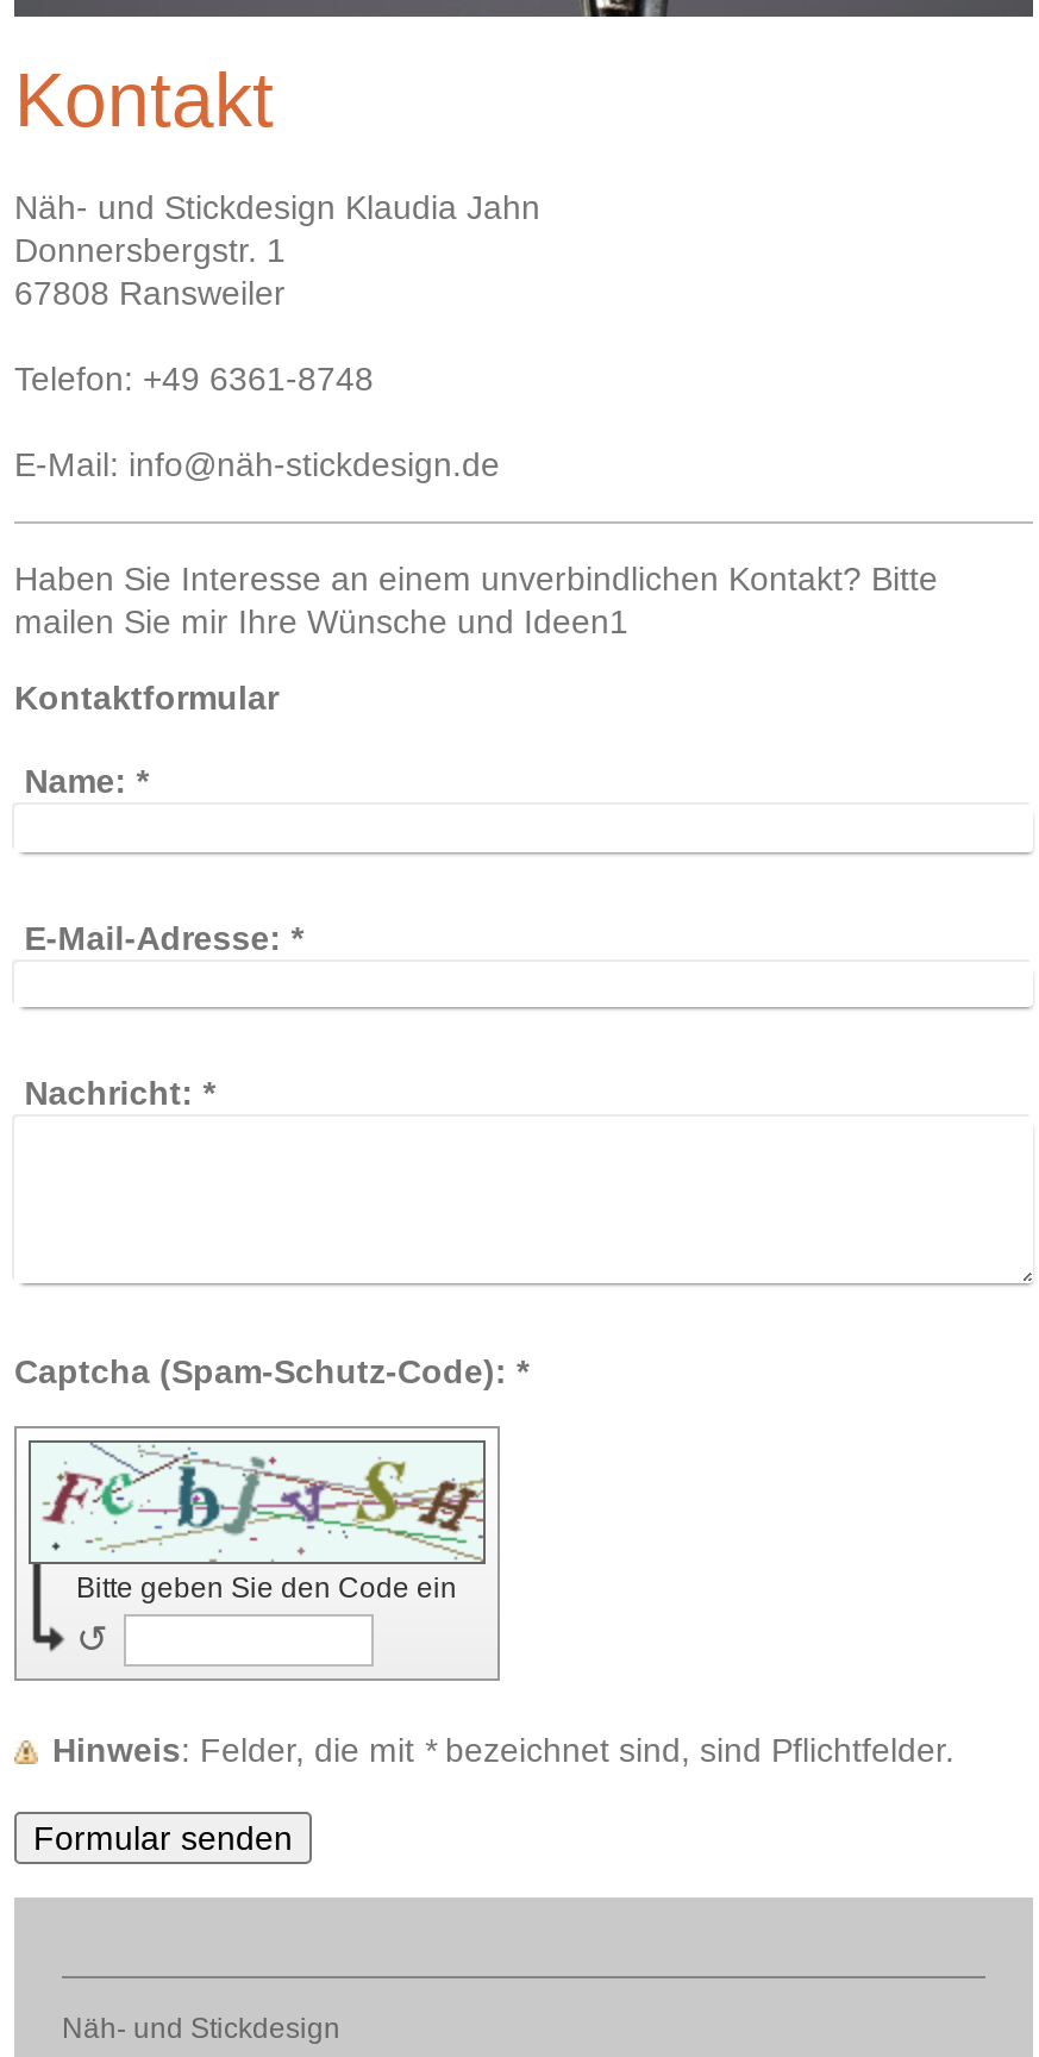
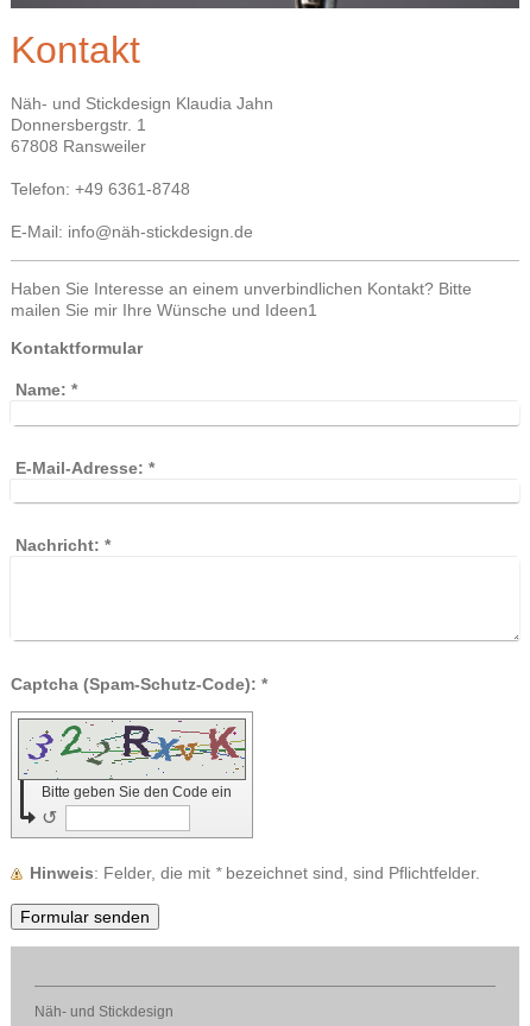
- [image]
+ [image]
